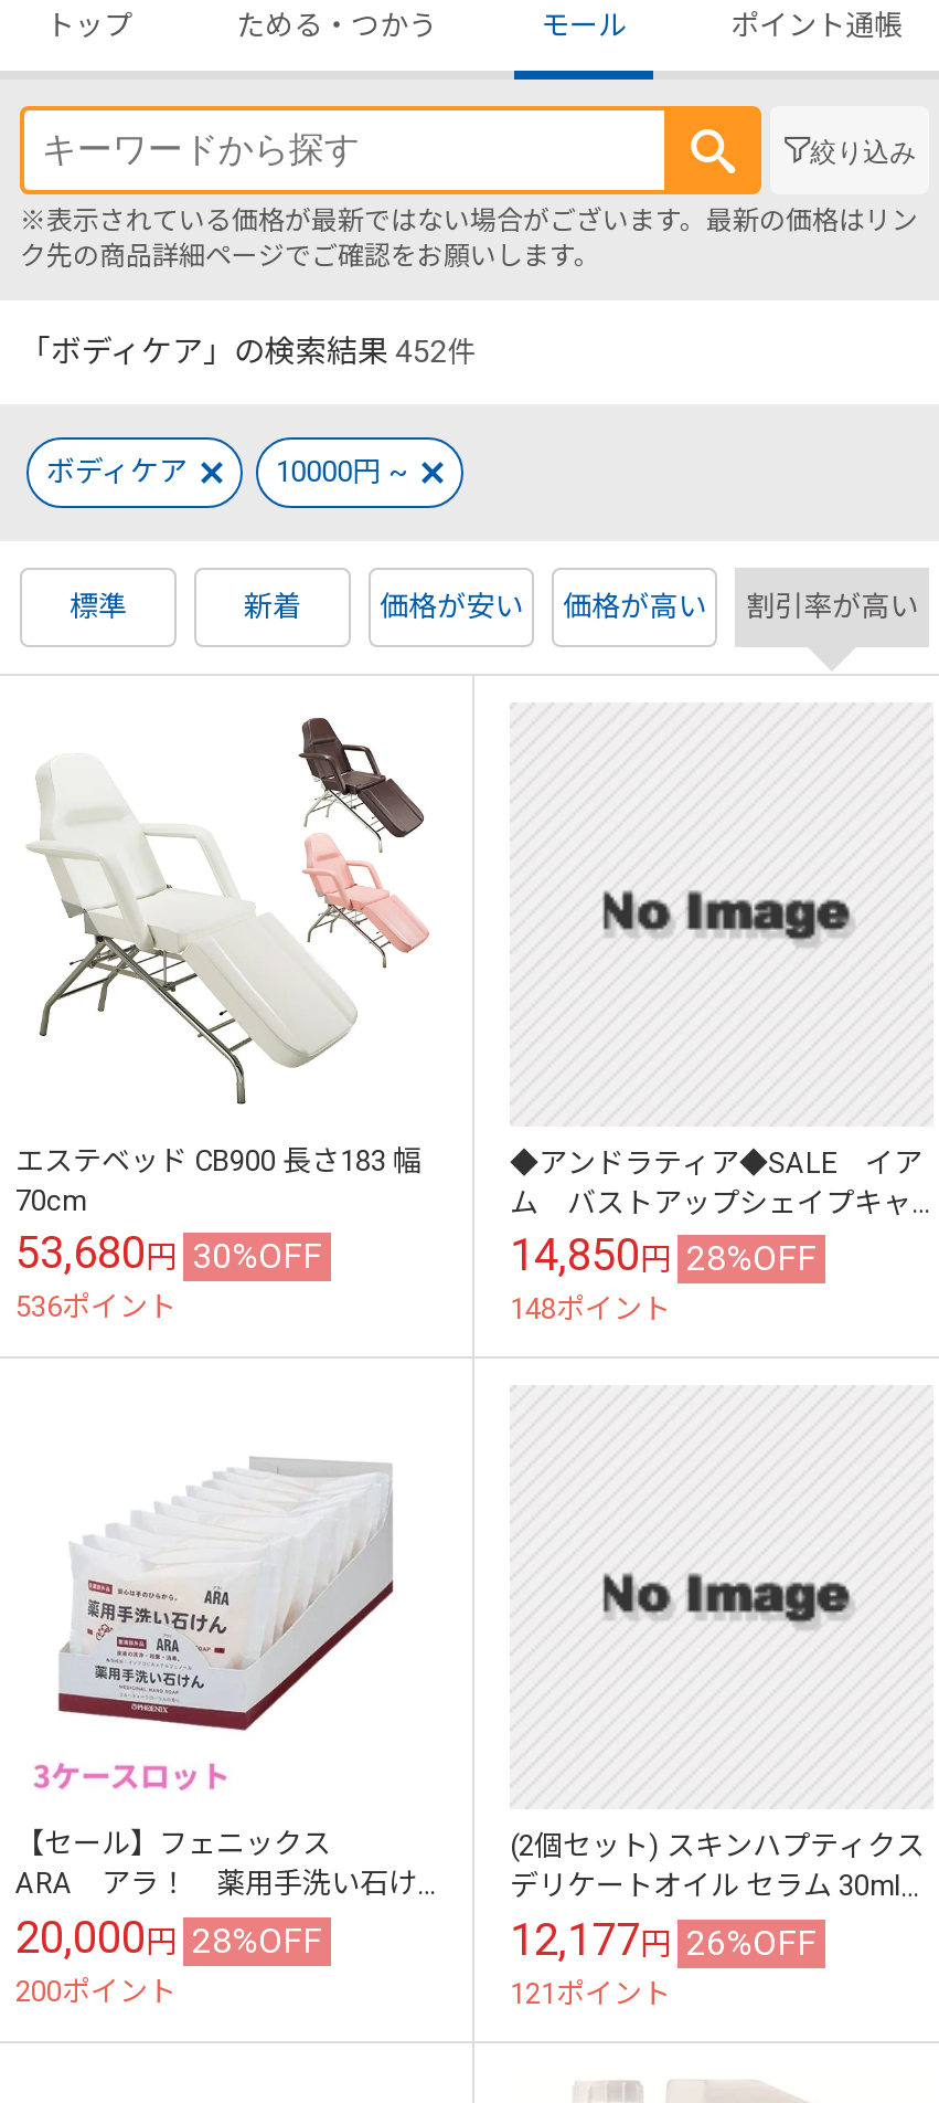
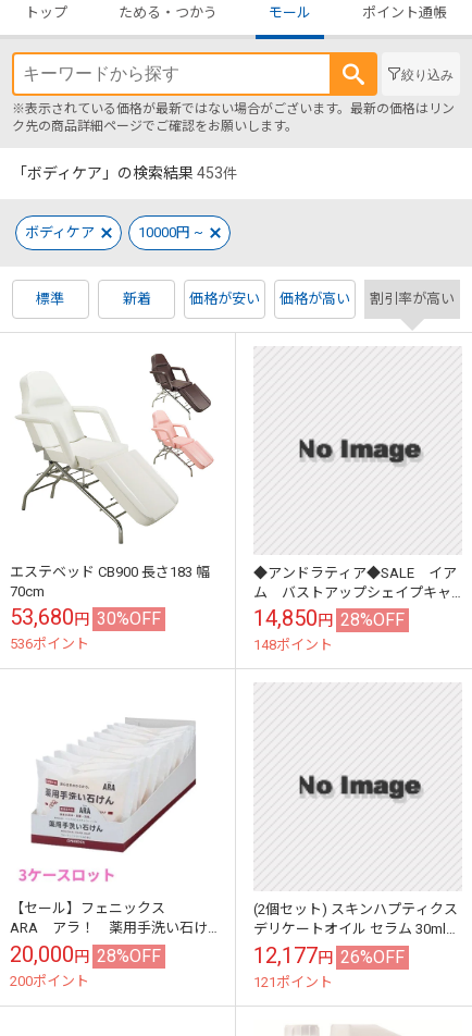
- 「ボディケア」の検索結果452件
+ 「ボディケア」の検索結果453件
